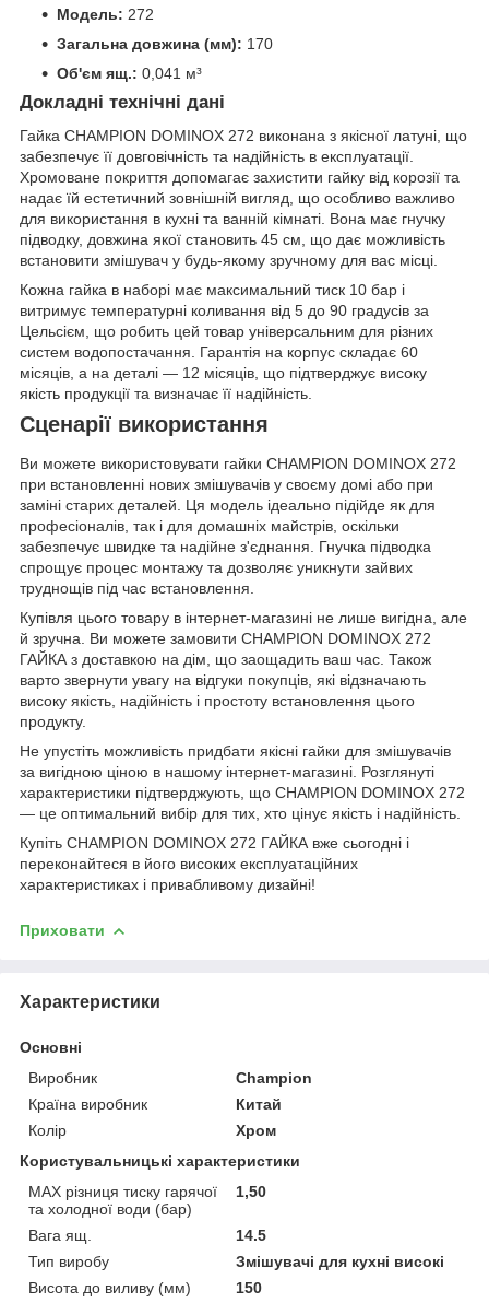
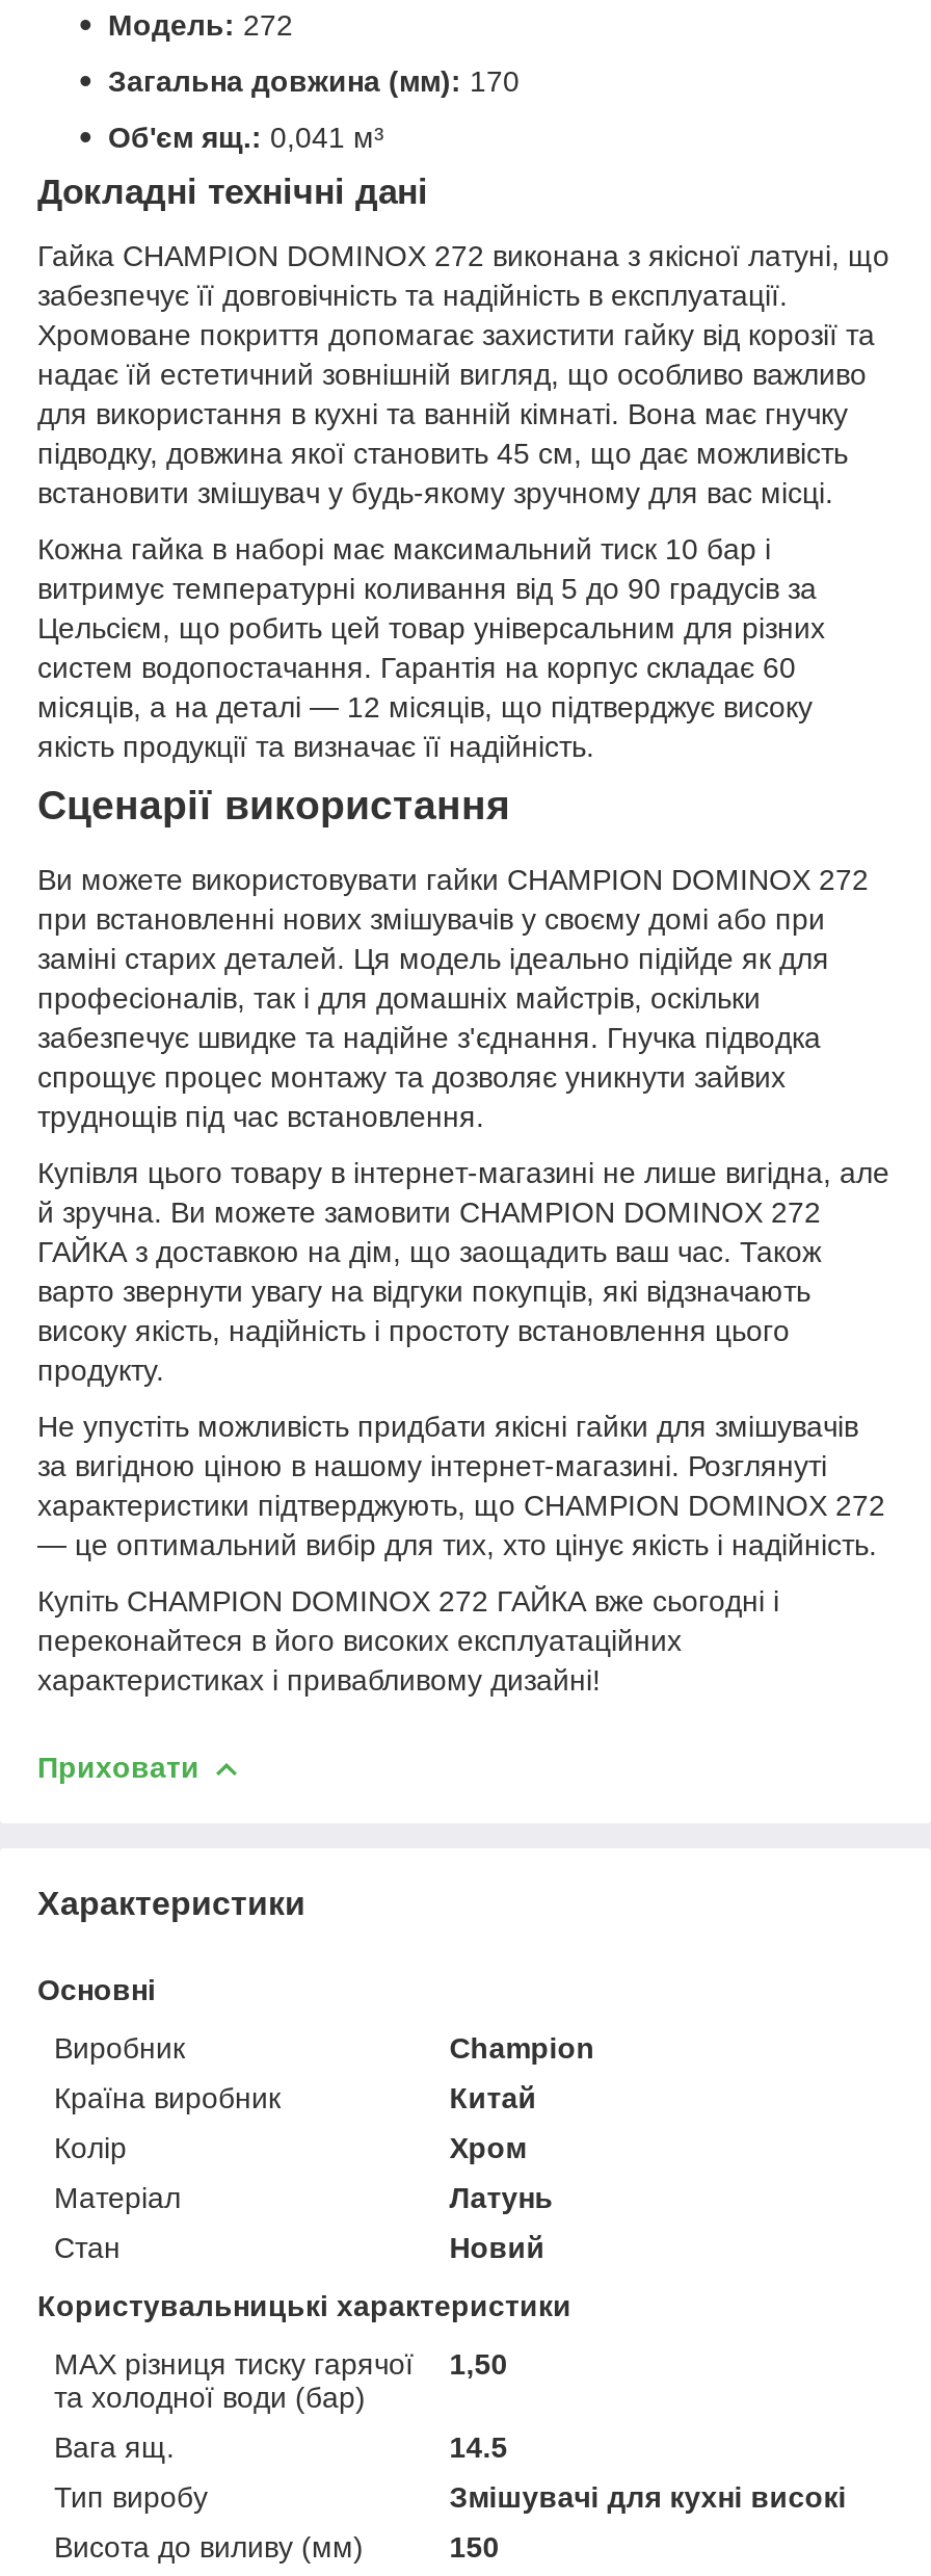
+ Матеріал
+ Латунь
+ Стан
+ Новий
